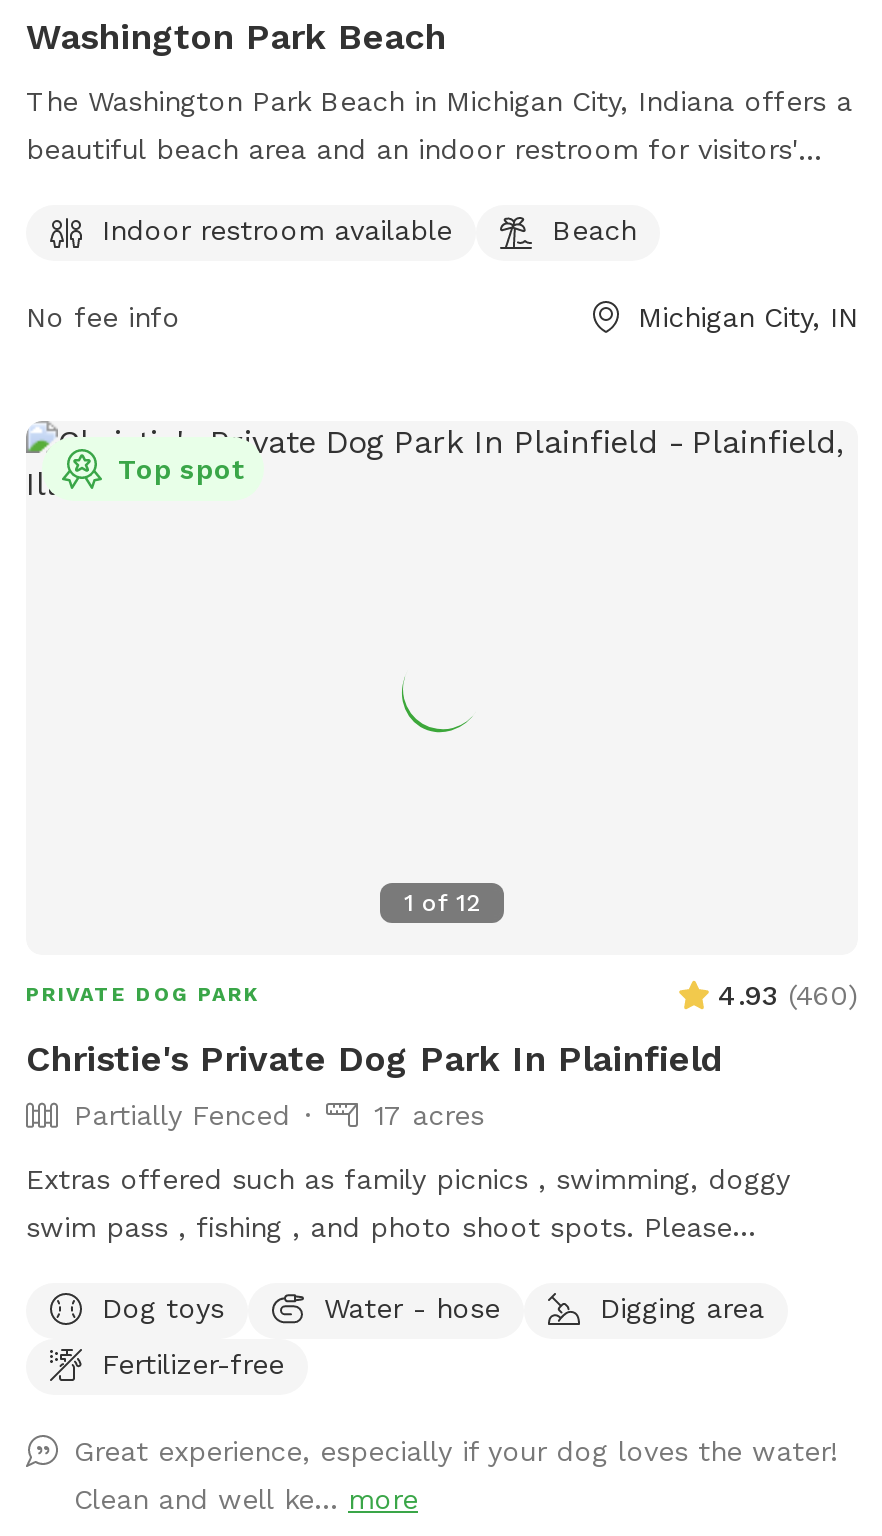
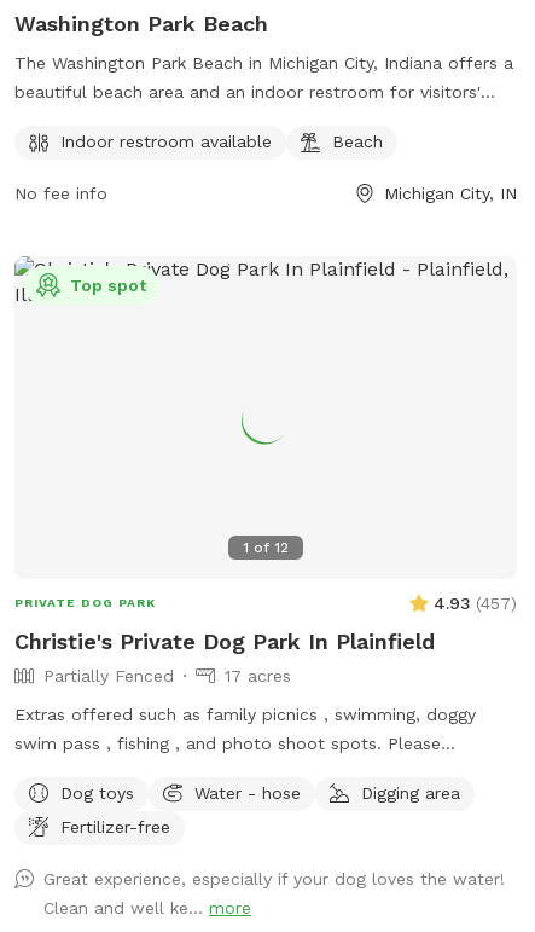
- 4.93 (460)
+ 4.93 (457)
